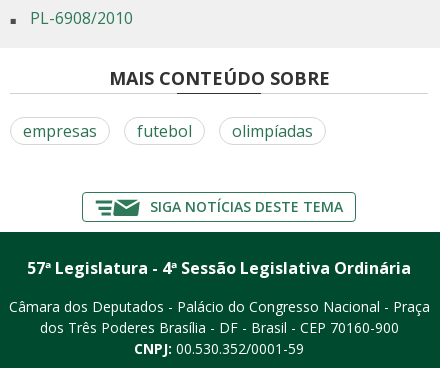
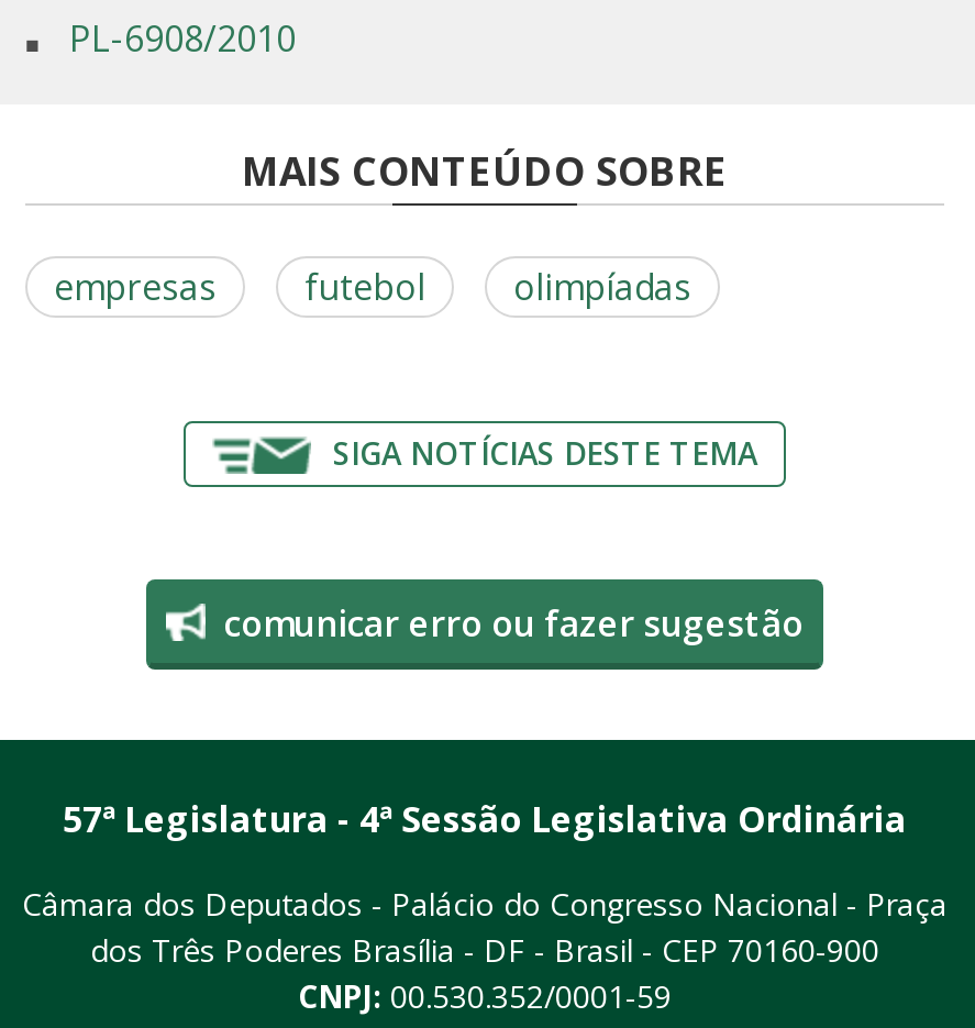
+ comunicar erro ou fazer sugestão
